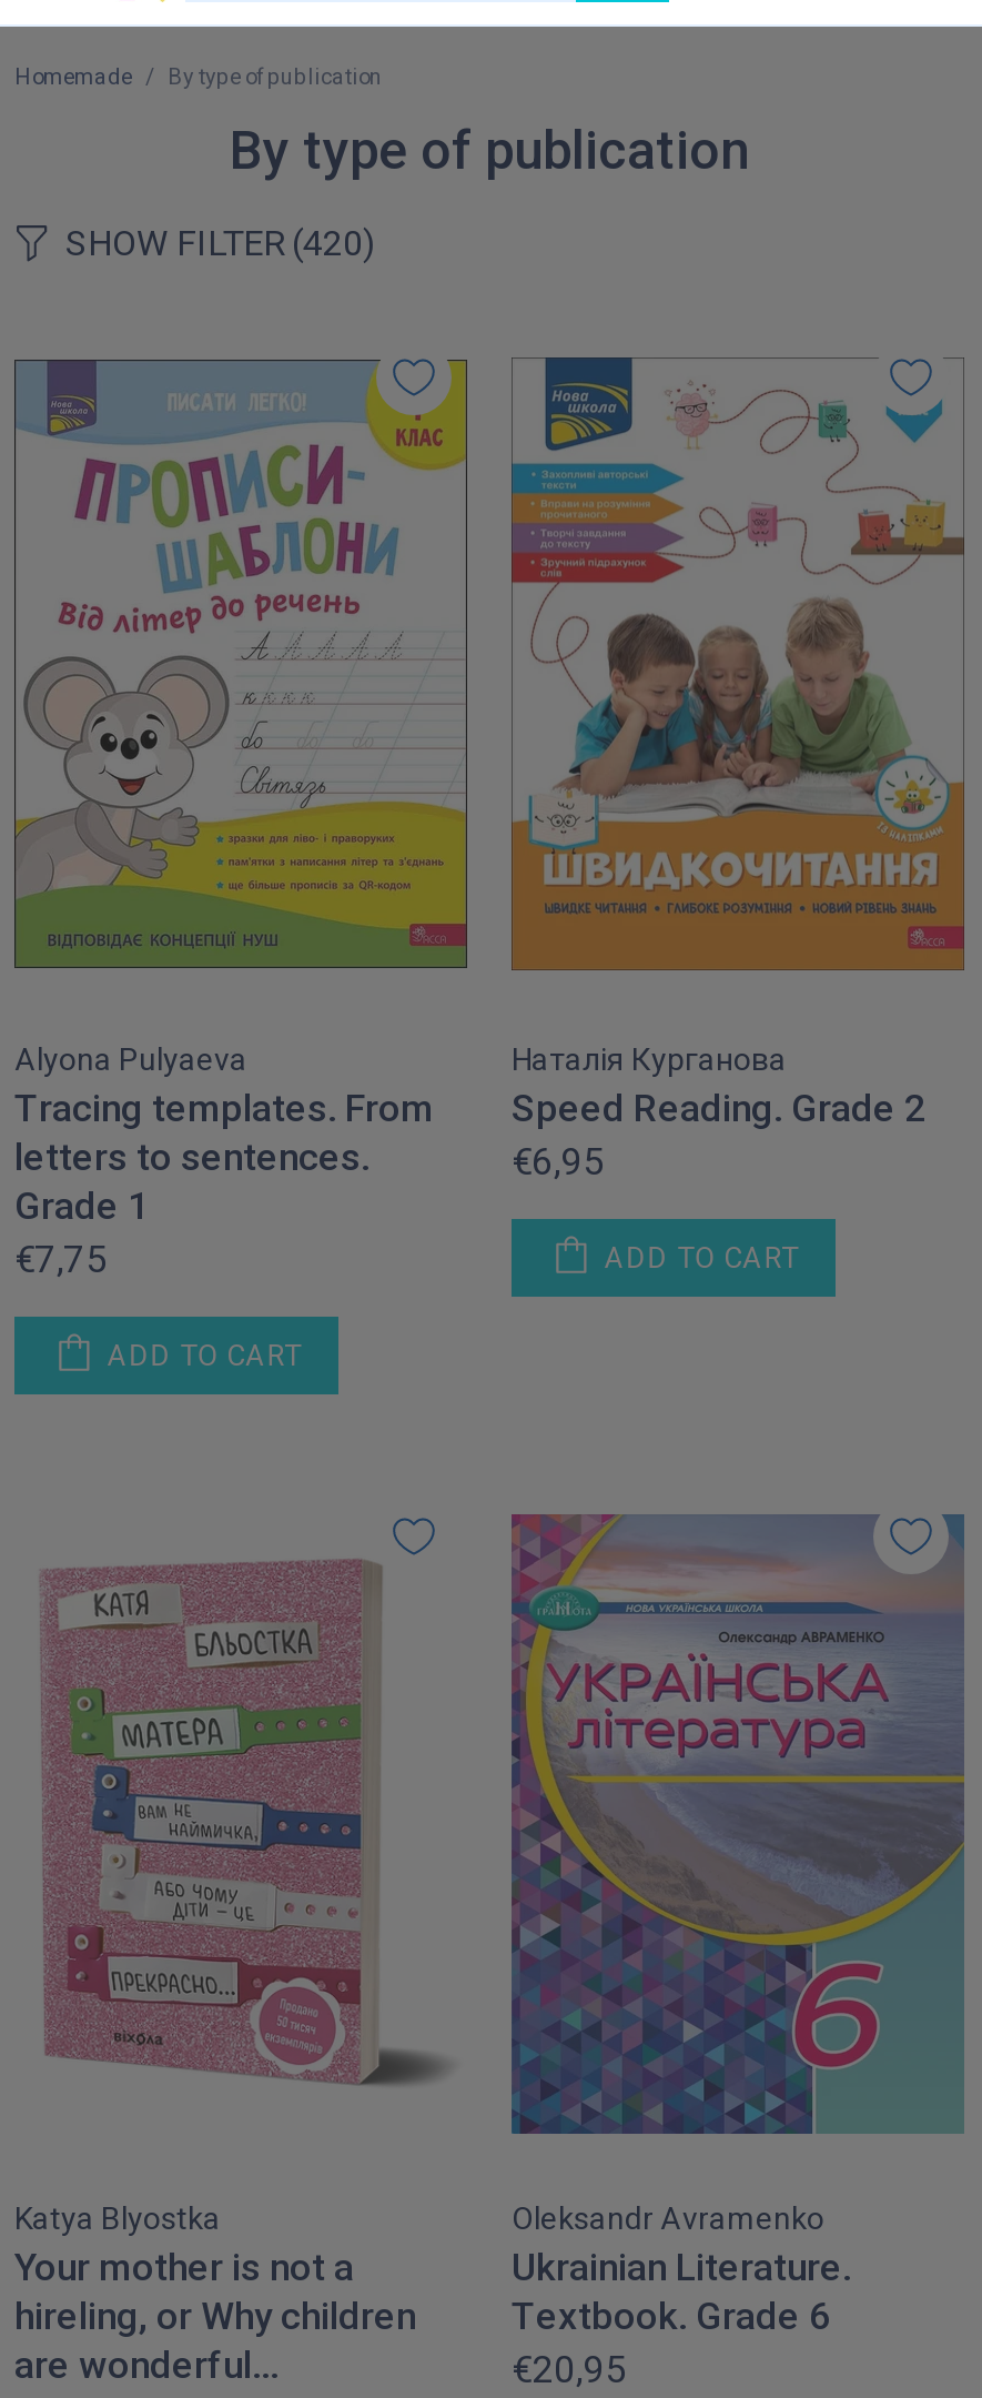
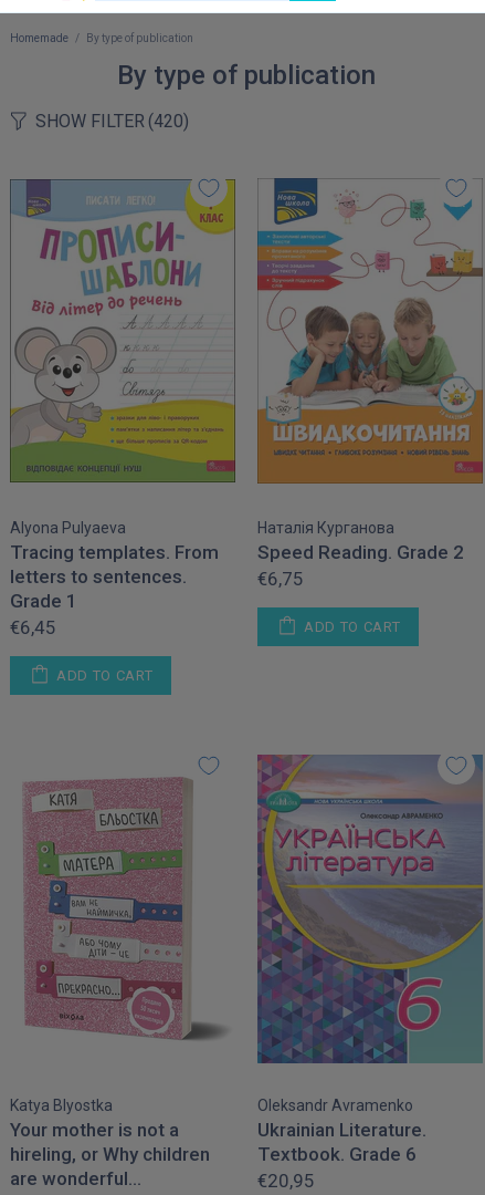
- €6,95
+ €6,75

- €7,75
+ €6,45
